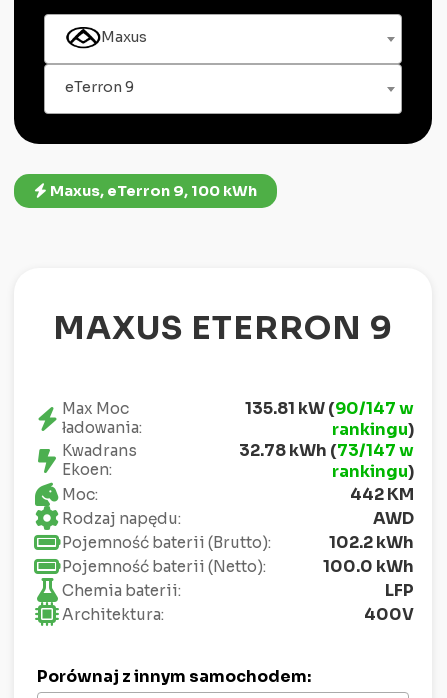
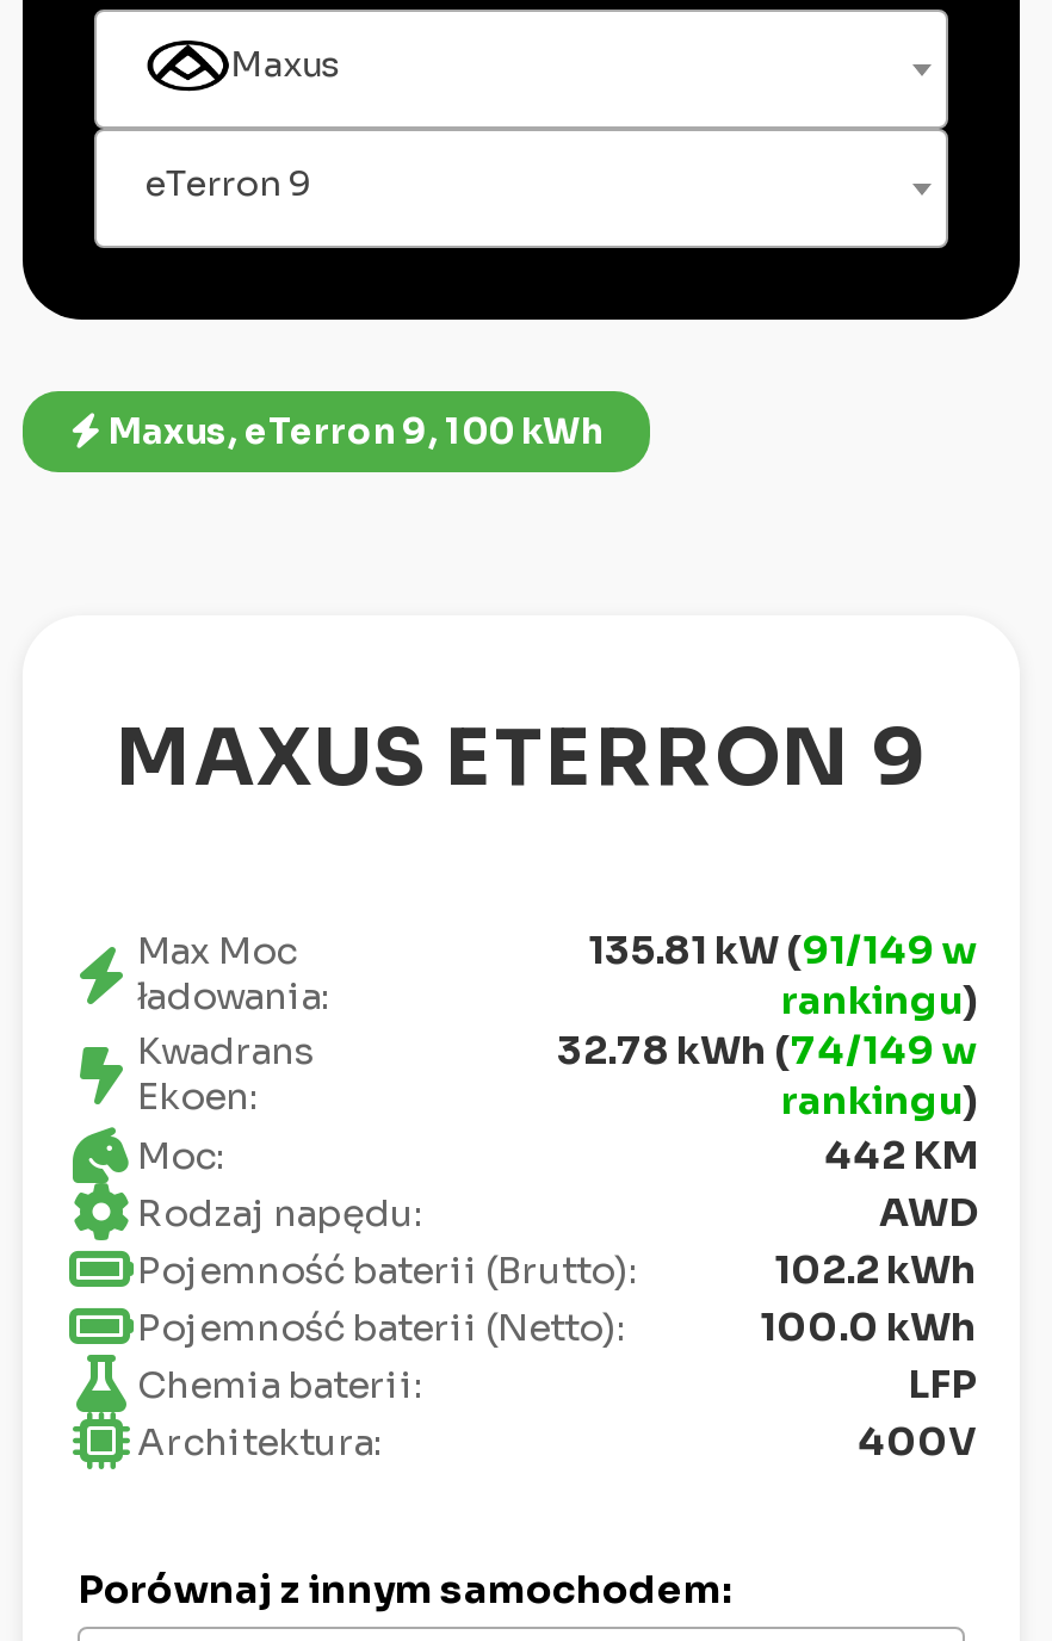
- 135.81 kW (90/147 w
+ 135.81 kW (91/149 w

- 32.78 kWh (73/147 w
+ 32.78 kWh (74/149 w
